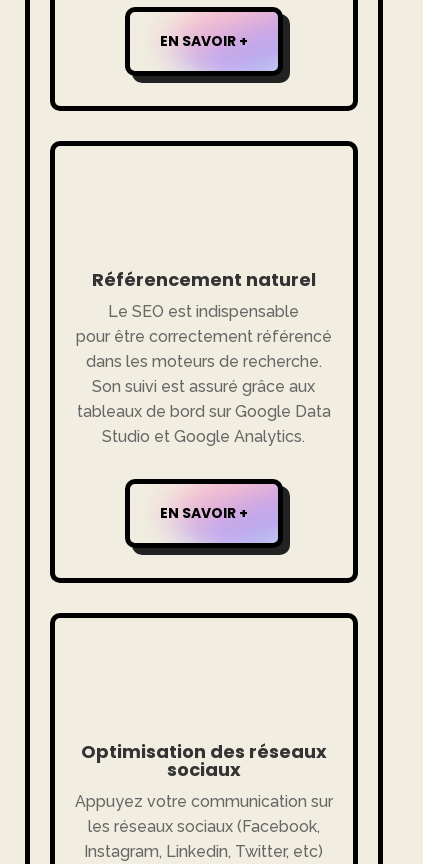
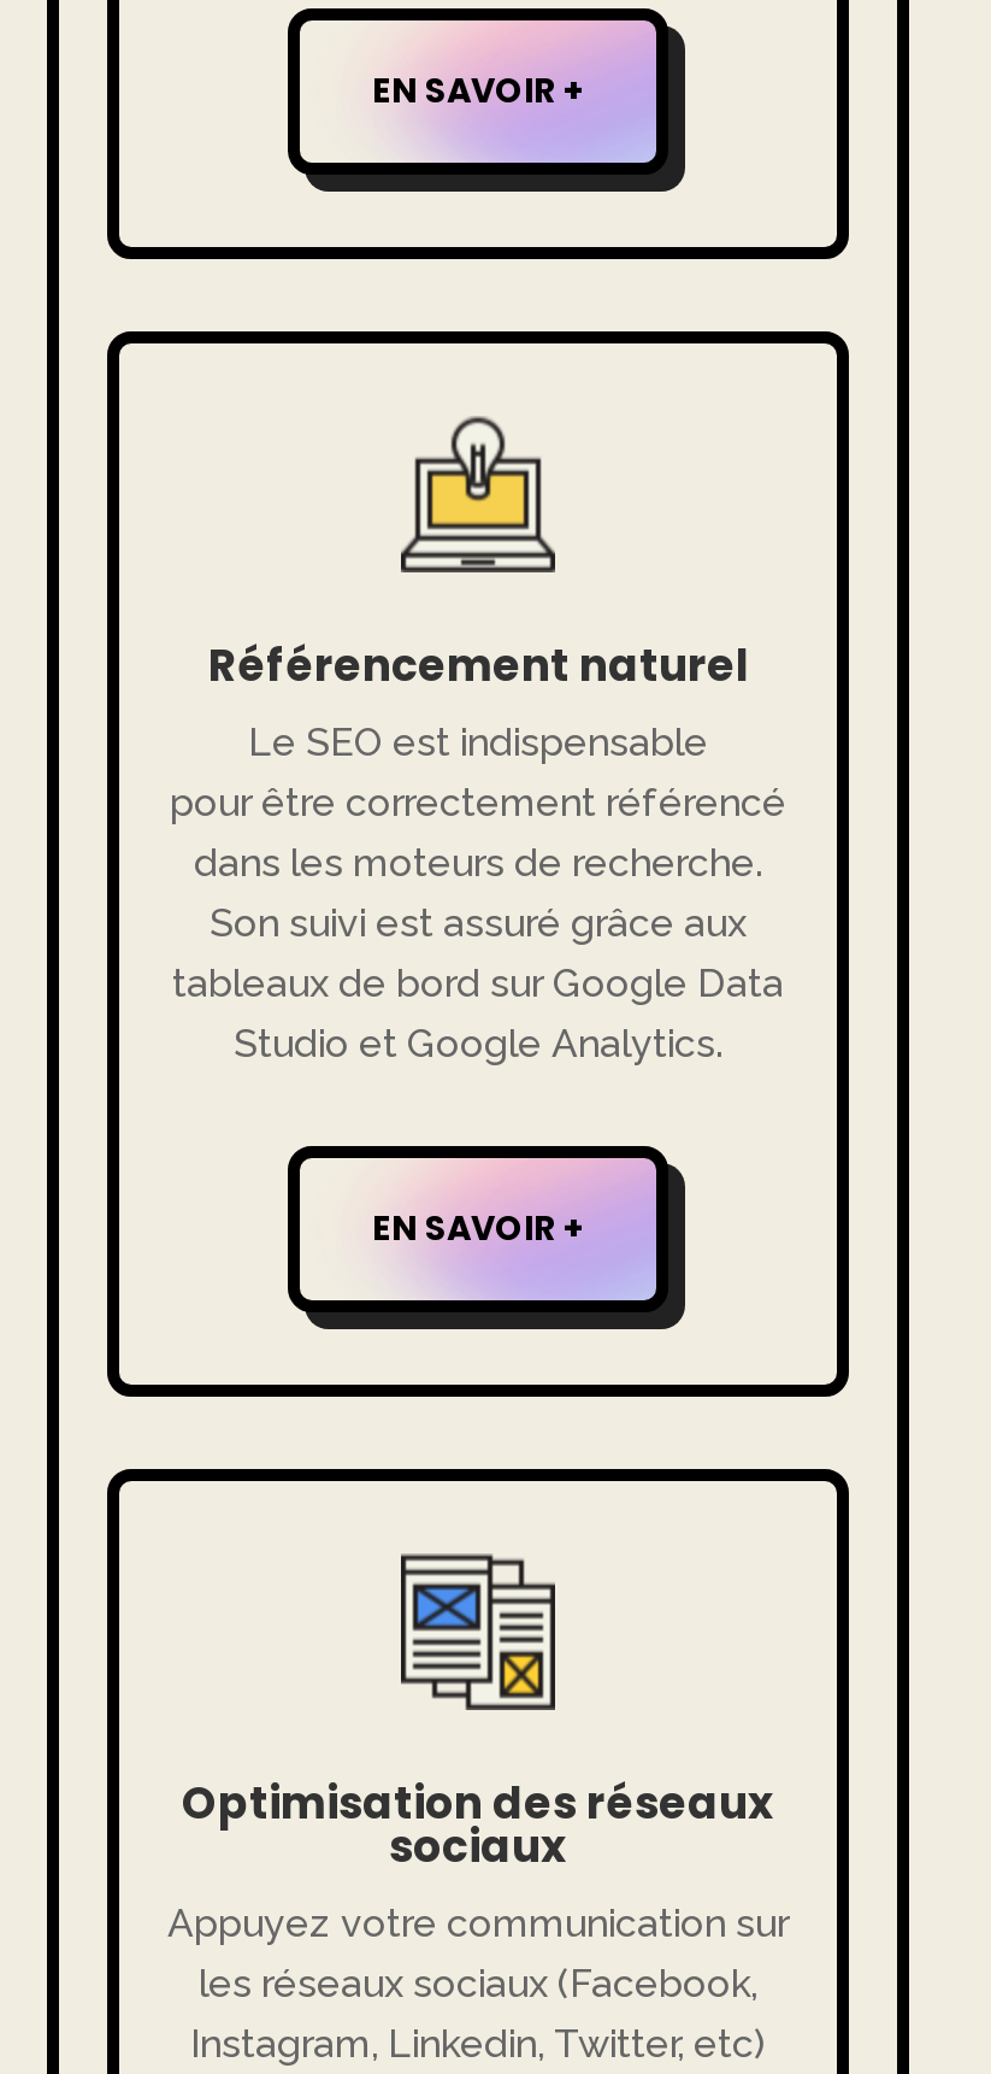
+ [image]

+ [image]
